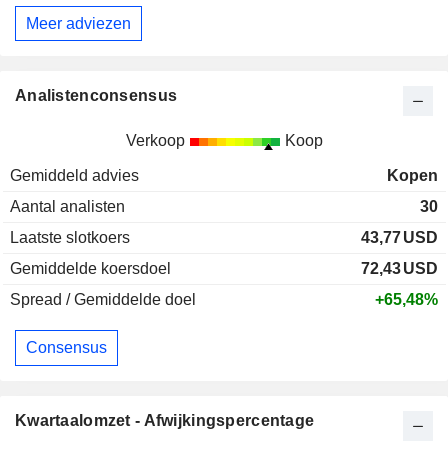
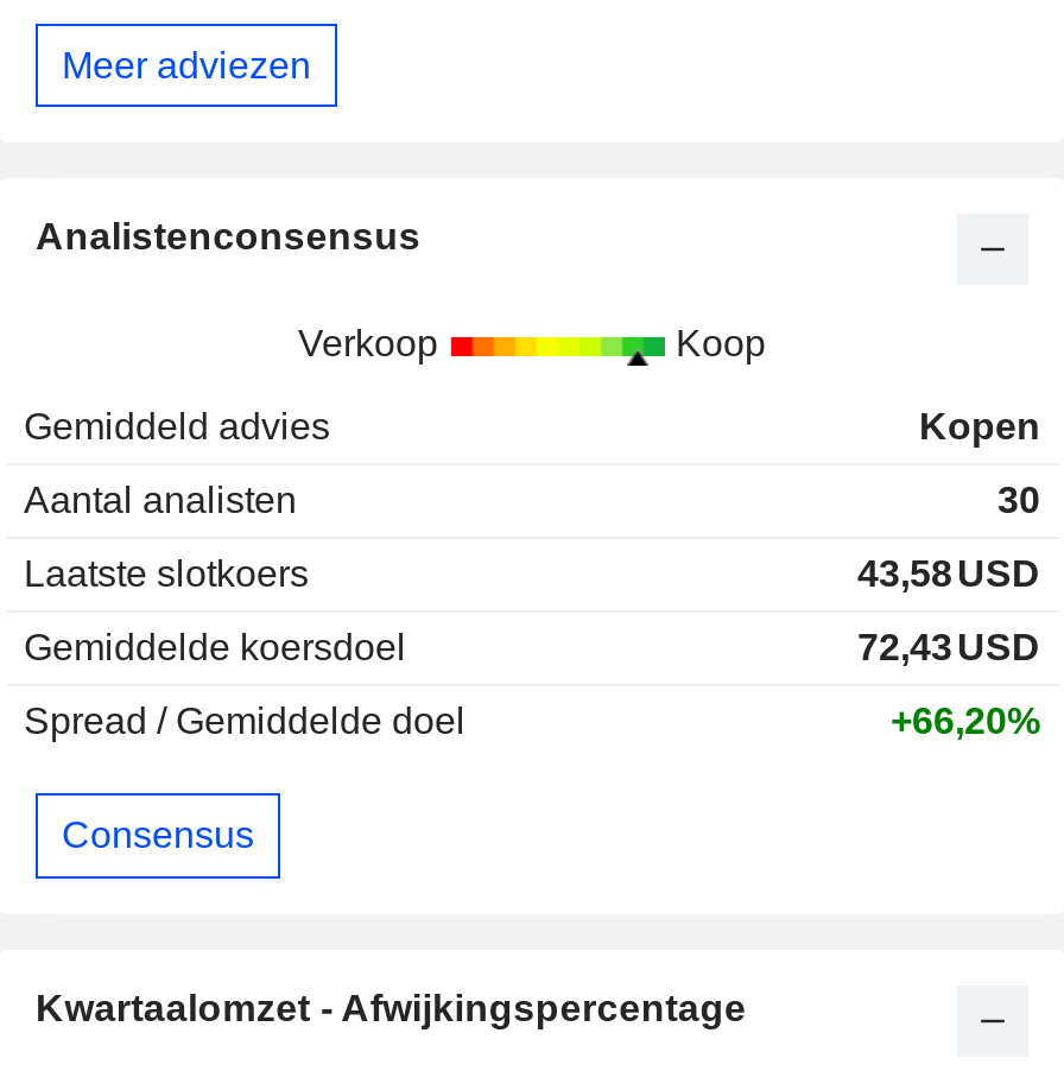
- 43,77 USD
+ 43,58 USD

- +65,48%
+ +66,20%
